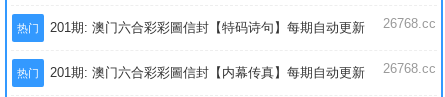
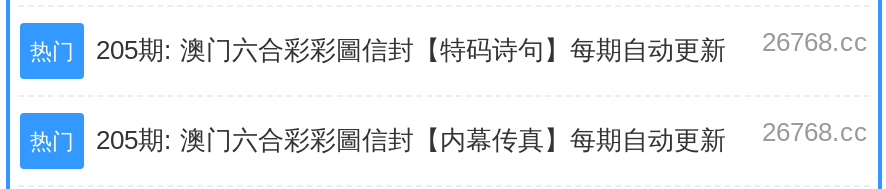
- 201期: 澳门六合彩彩圖信封【特码诗句】每期自动更新
+ 205期: 澳门六合彩彩圖信封【特码诗句】每期自动更新

- 201期: 澳门六合彩彩圖信封【内幕传真】每期自动更新
+ 205期: 澳门六合彩彩圖信封【内幕传真】每期自动更新
